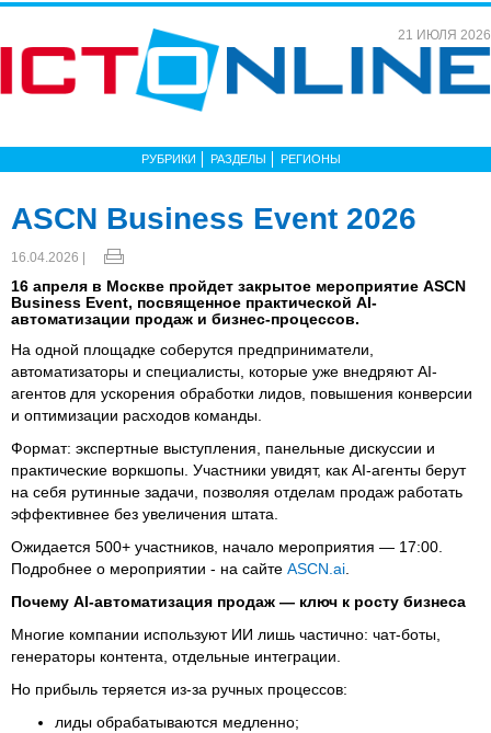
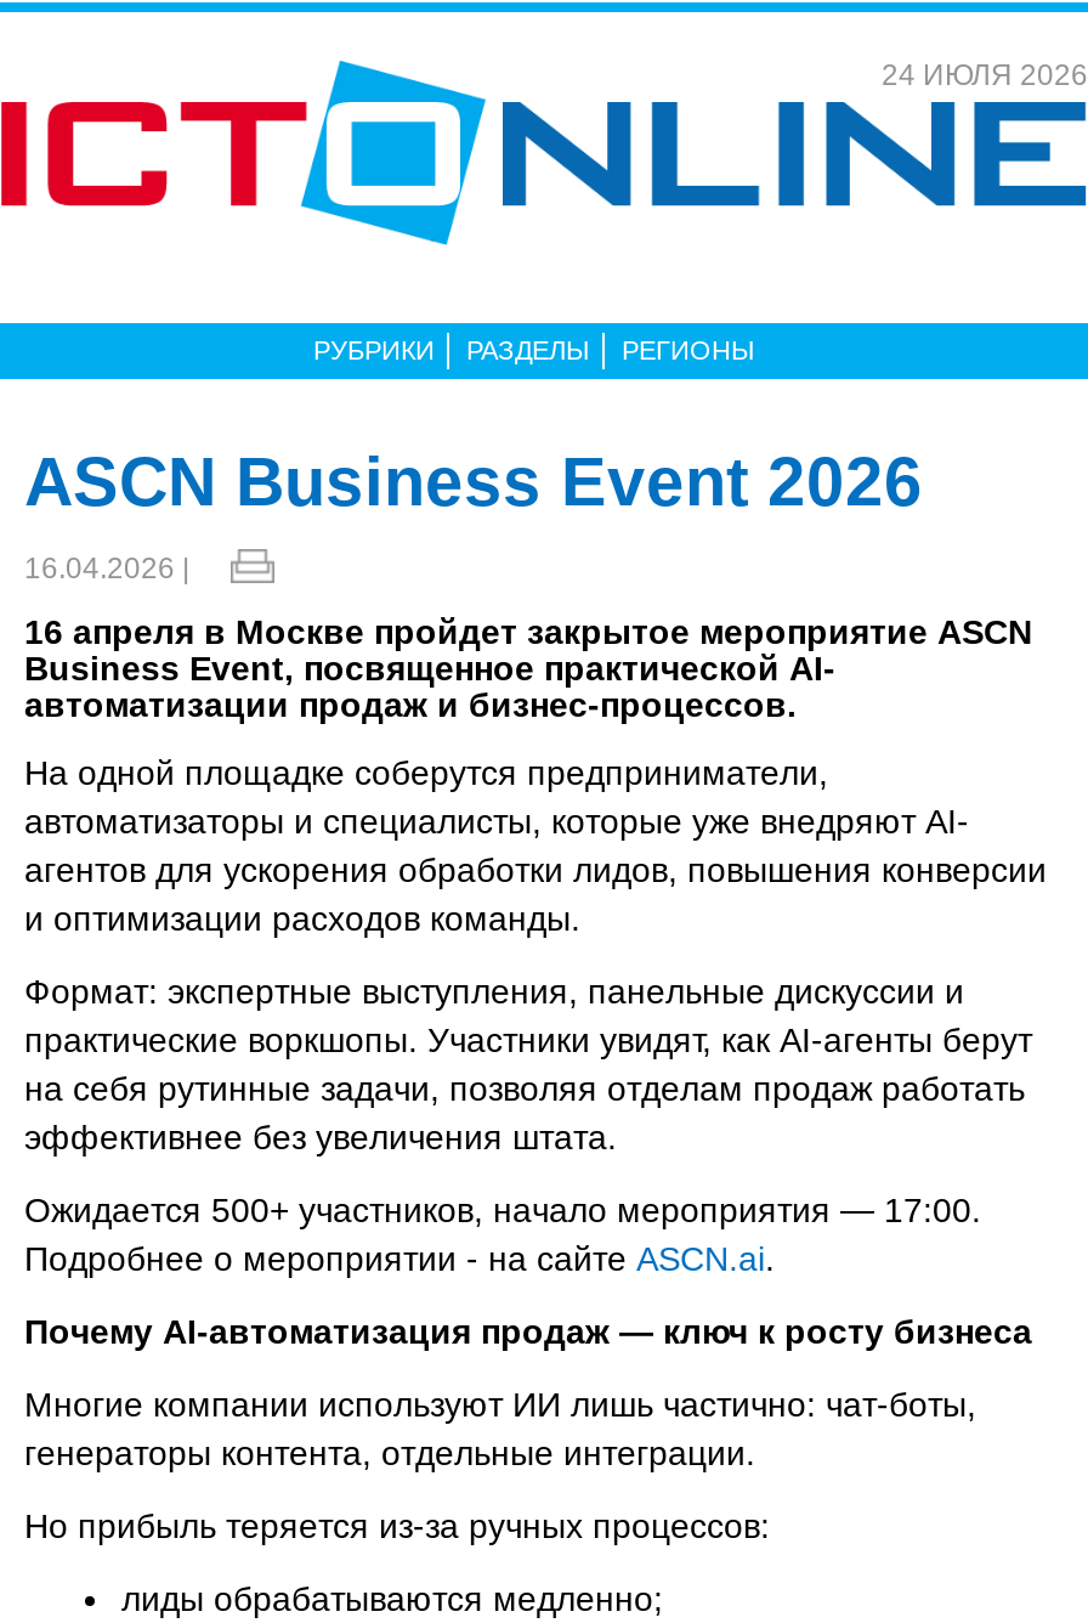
- 21 ИЮЛЯ 2026
+ 24 ИЮЛЯ 2026
